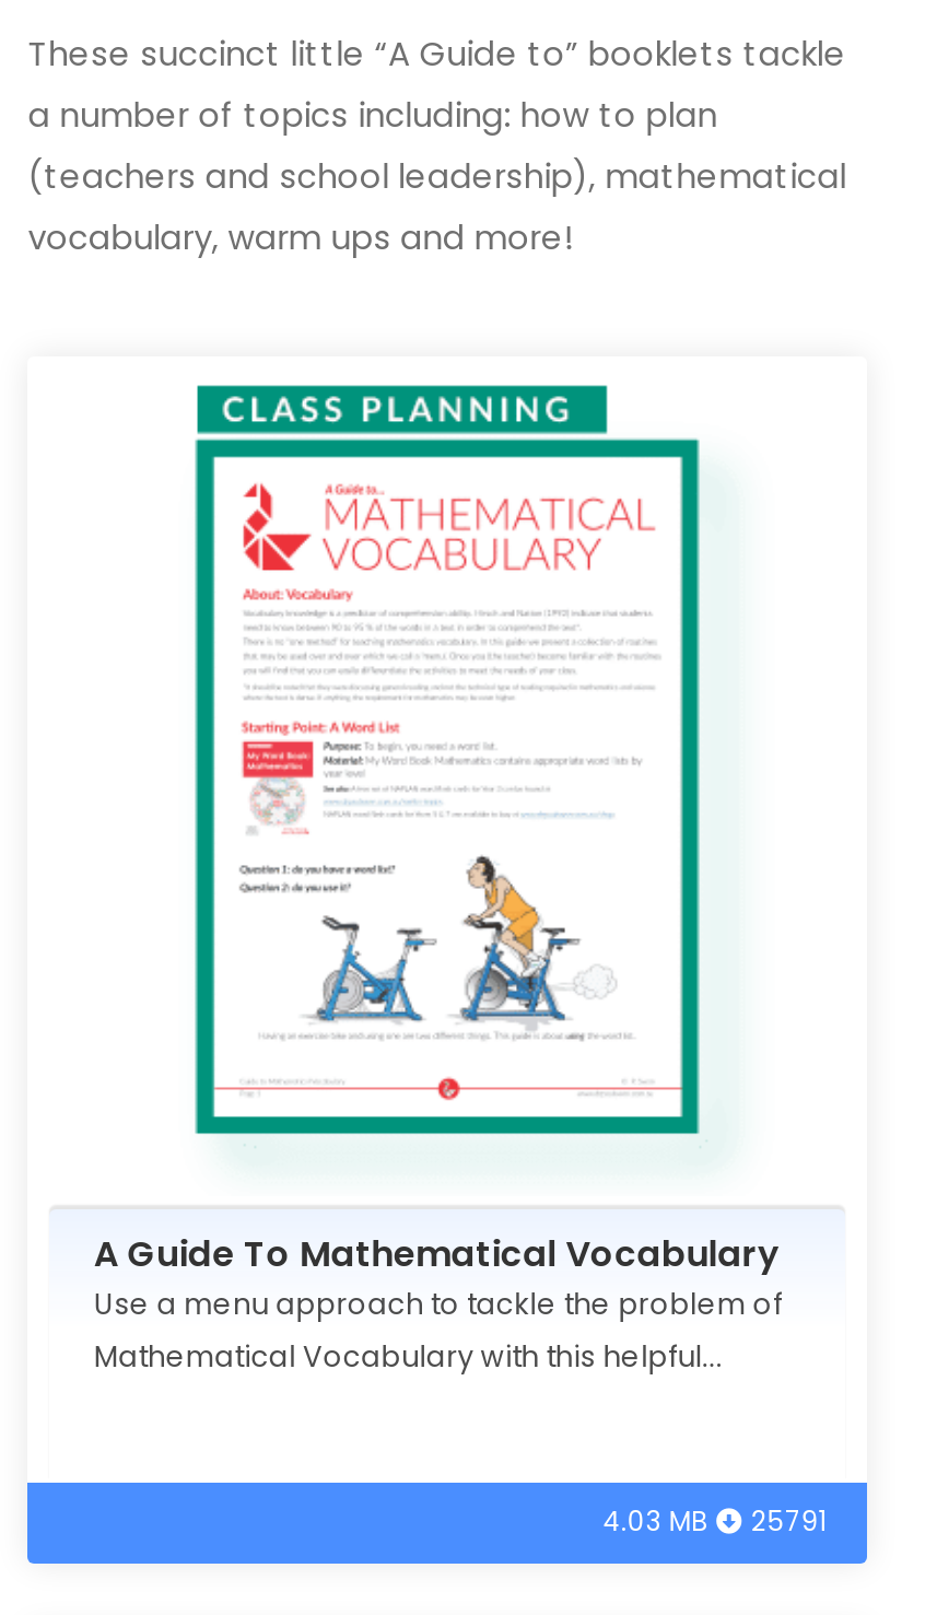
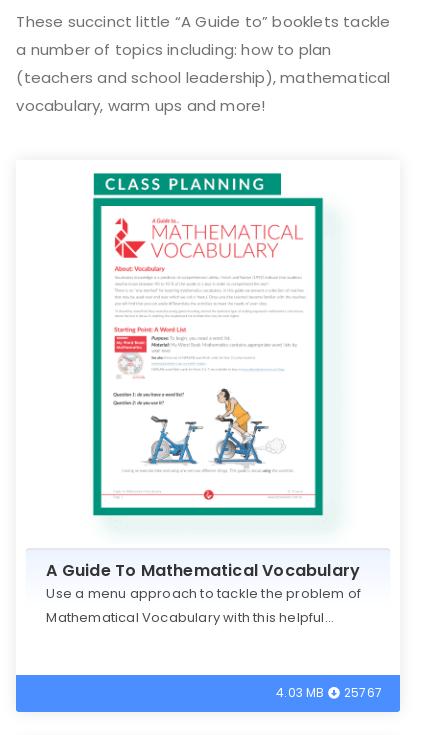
- 4.03 MB 25791
+ 4.03 MB 25767
